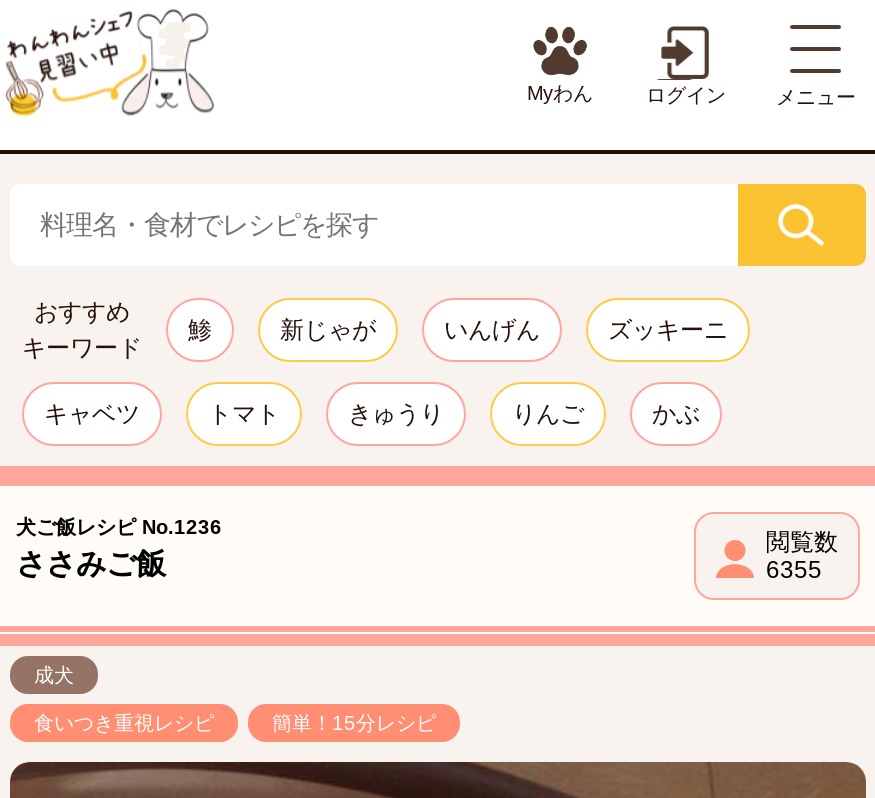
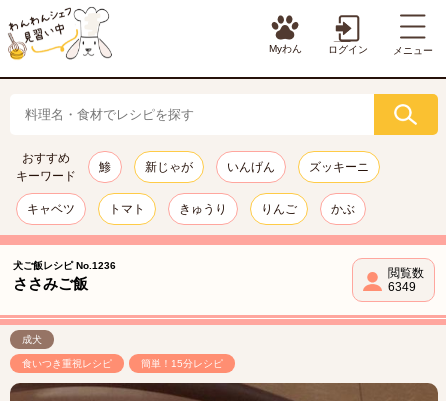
- 6355
+ 6349
